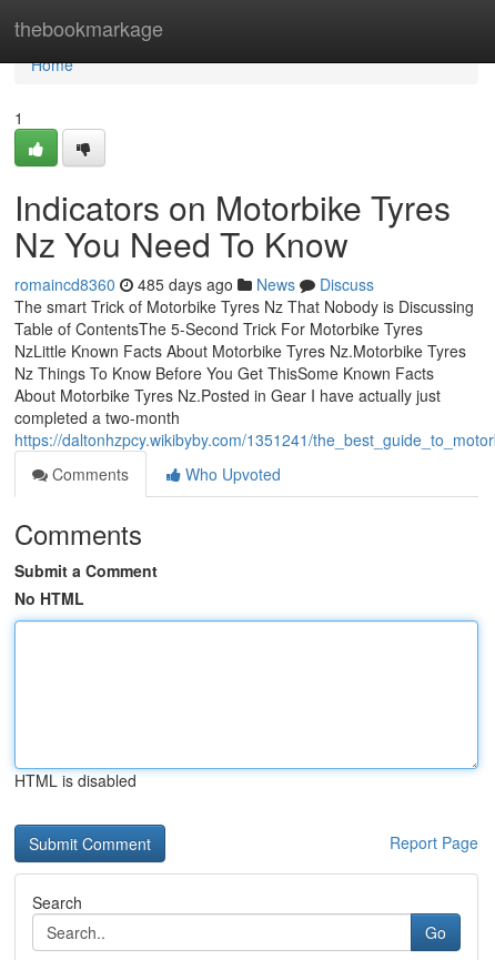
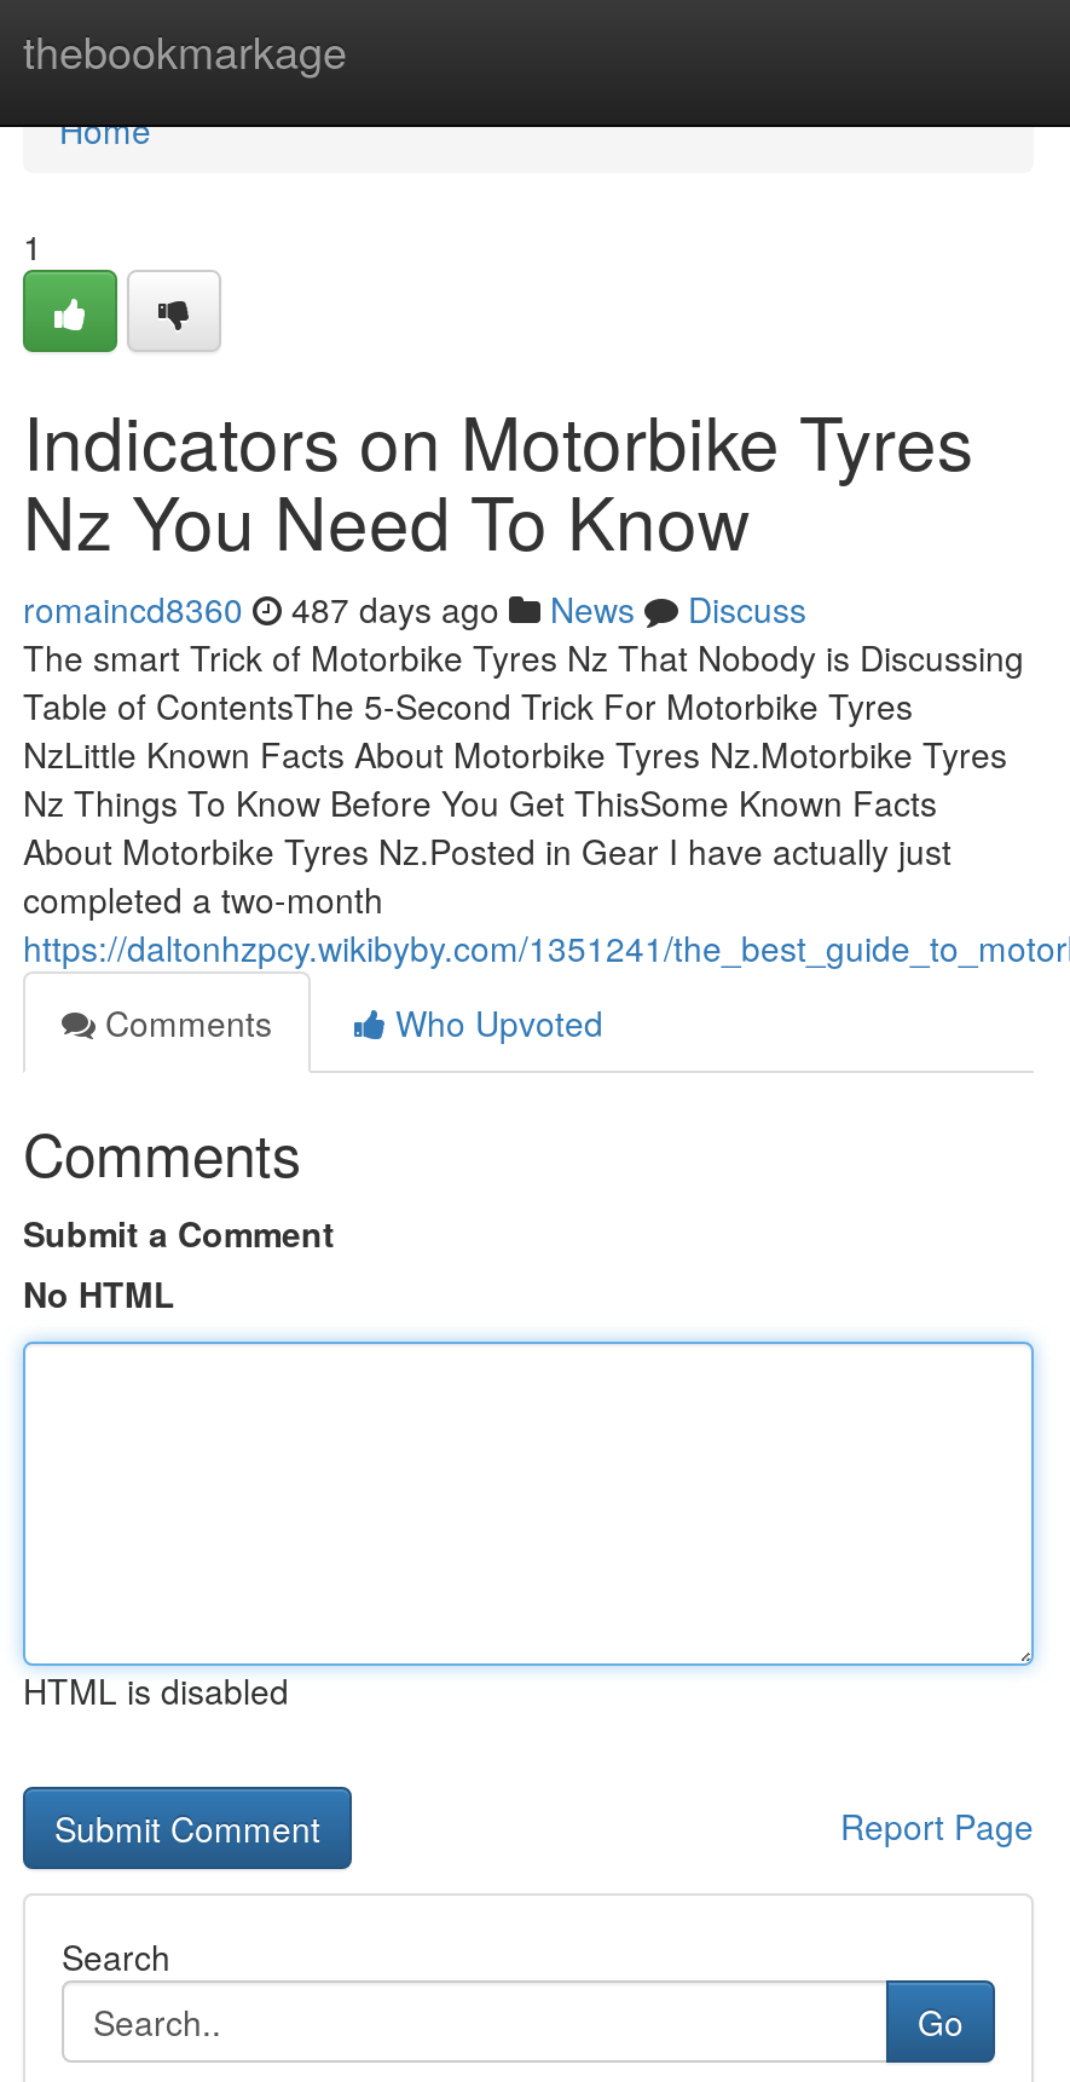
- romaincd8360 485 days ago News Discuss
+ romaincd8360 487 days ago News Discuss
